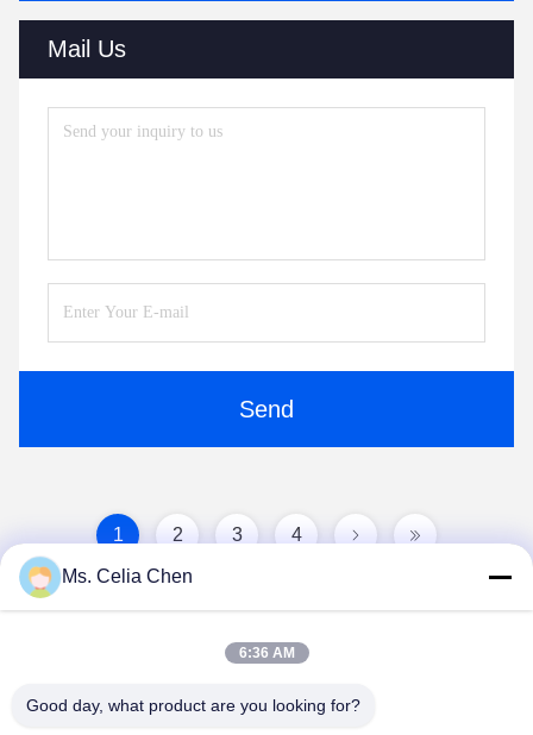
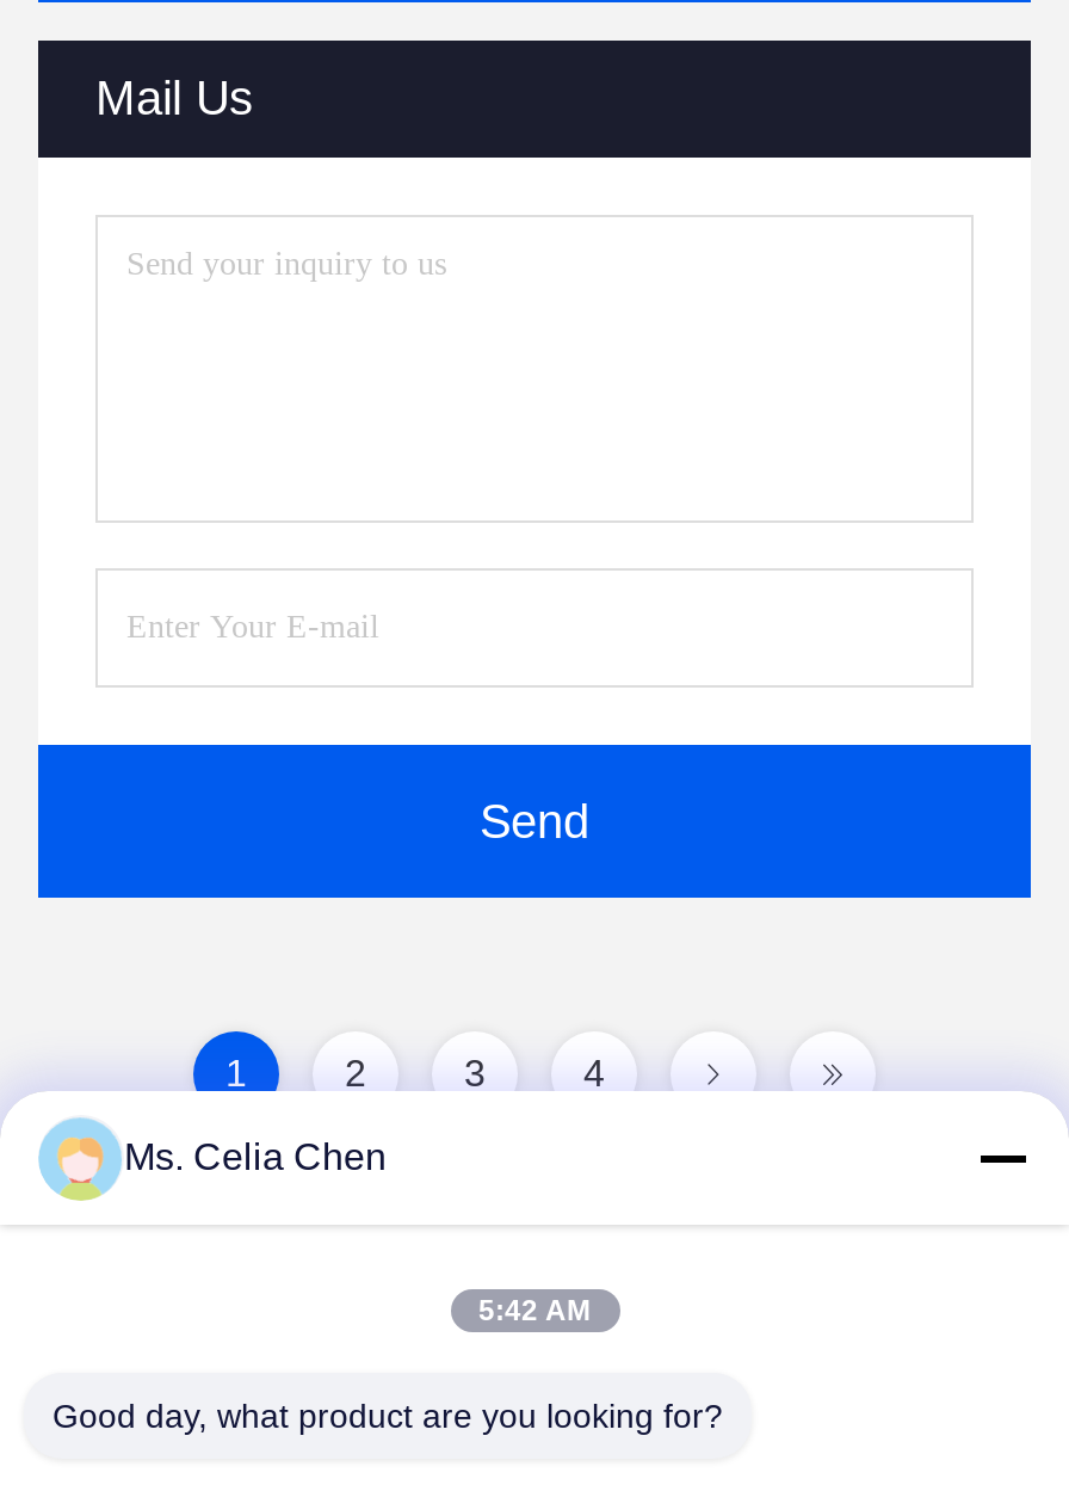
- 6:36 AM
+ 5:42 AM
